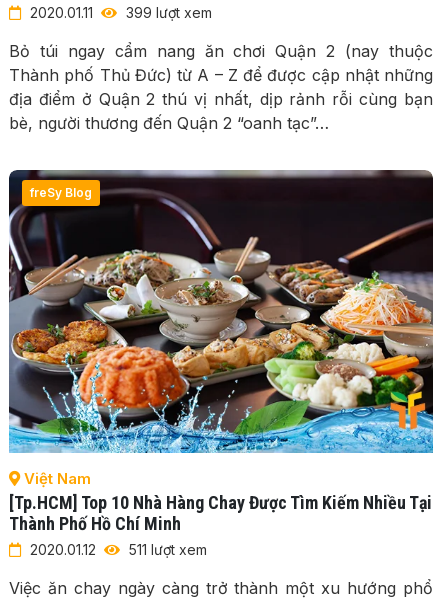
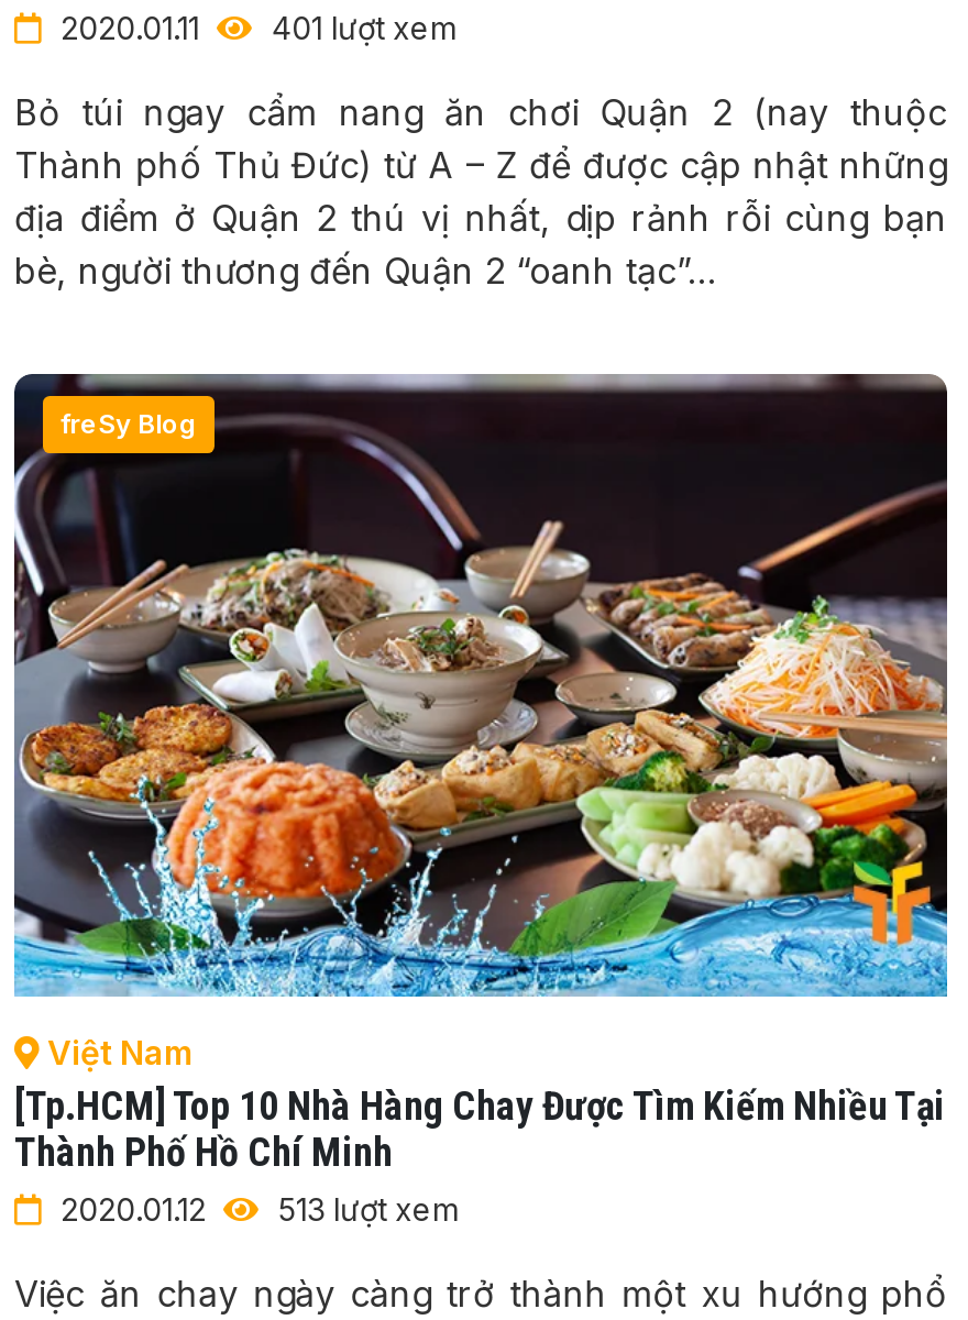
- 2020.01.11 399 lượt xem
+ 2020.01.11 401 lượt xem

- 2020.01.12 511 lượt xem
+ 2020.01.12 513 lượt xem
